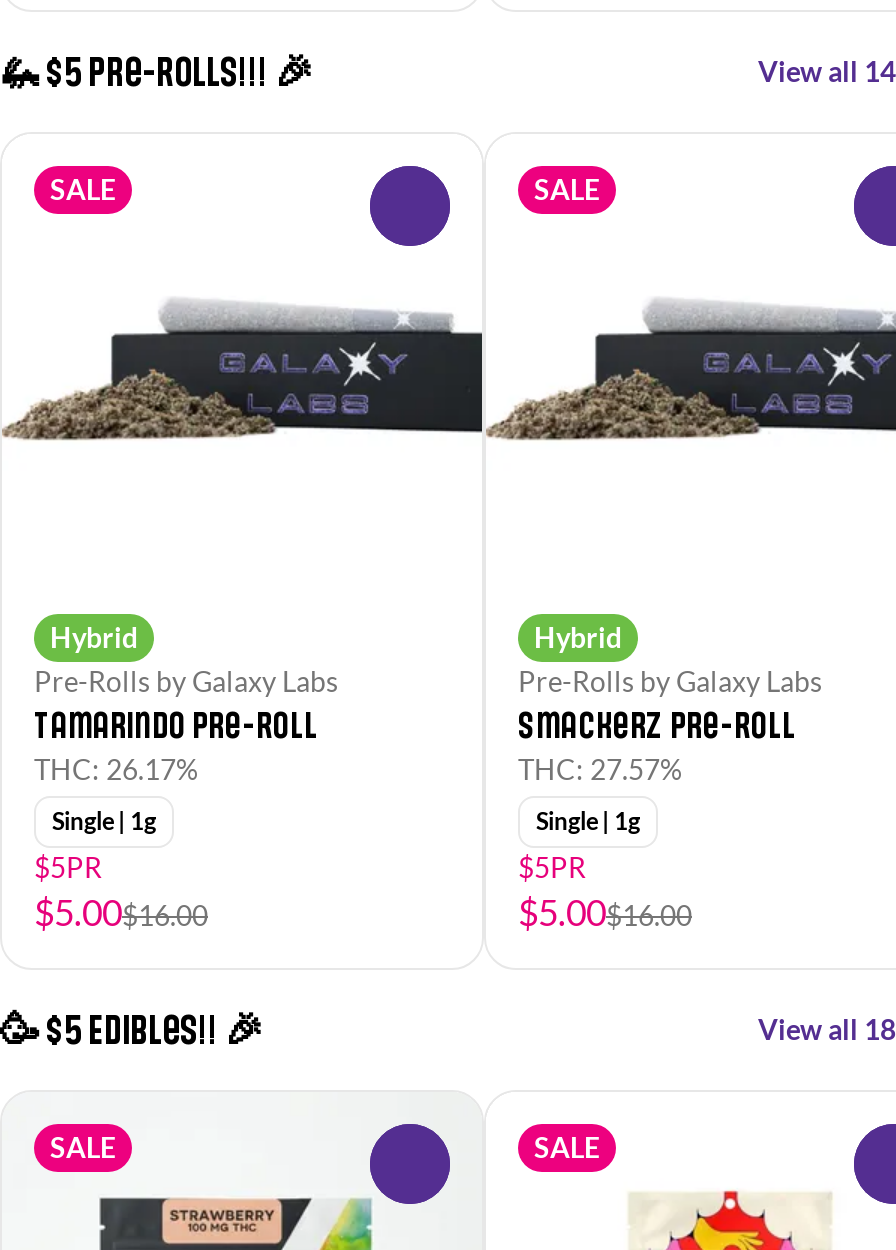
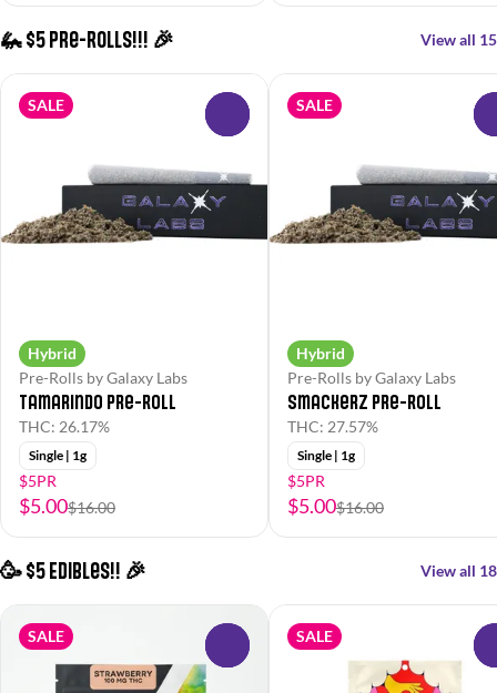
- View all 14
+ View all 15
